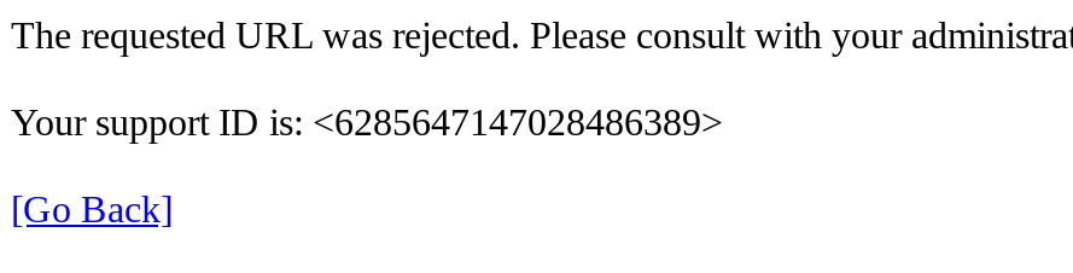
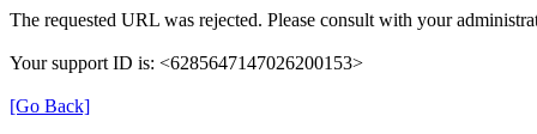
- Your support ID is: <6285647147028486389>
+ Your support ID is: <6285647147026200153>
